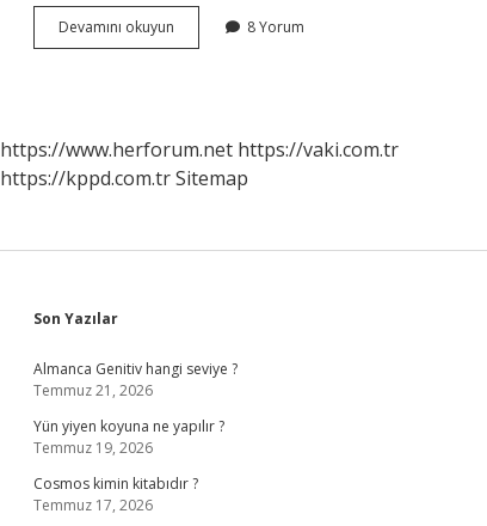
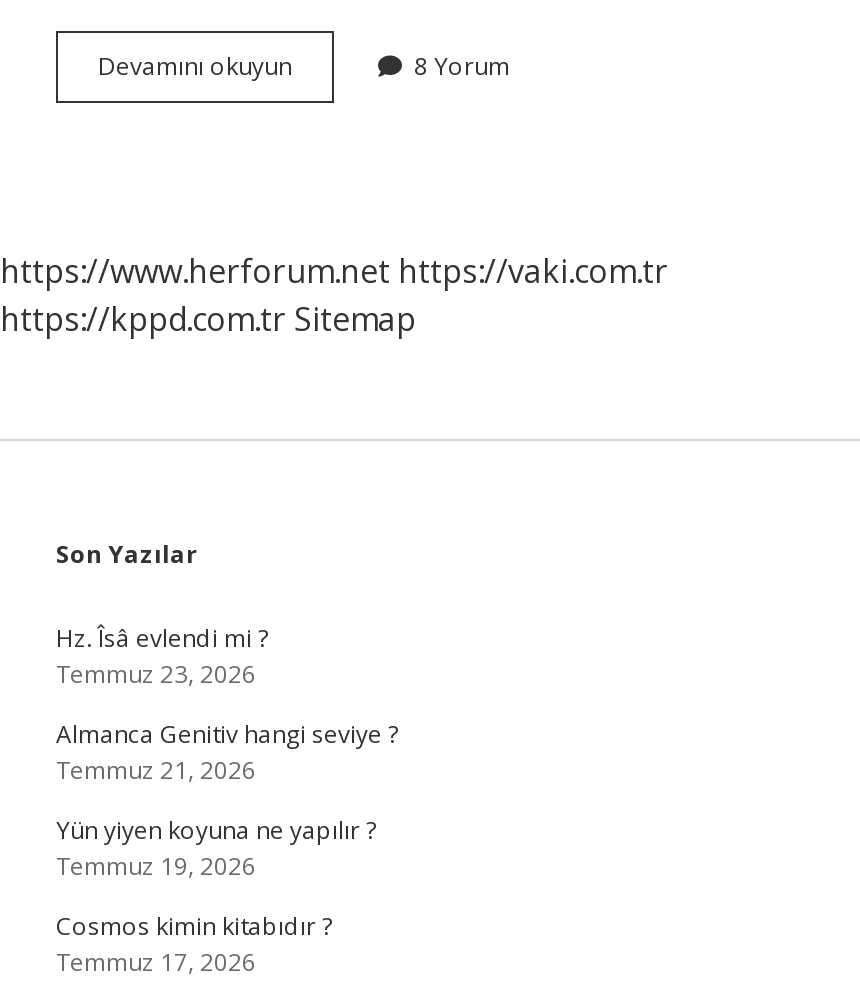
+ Hz. Îsâ evlendi mi ?
+ Temmuz 23, 2026
